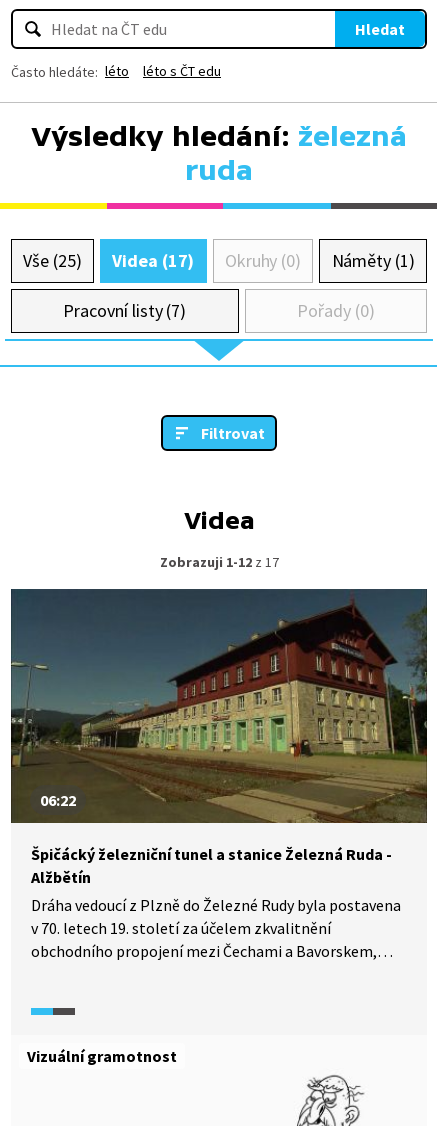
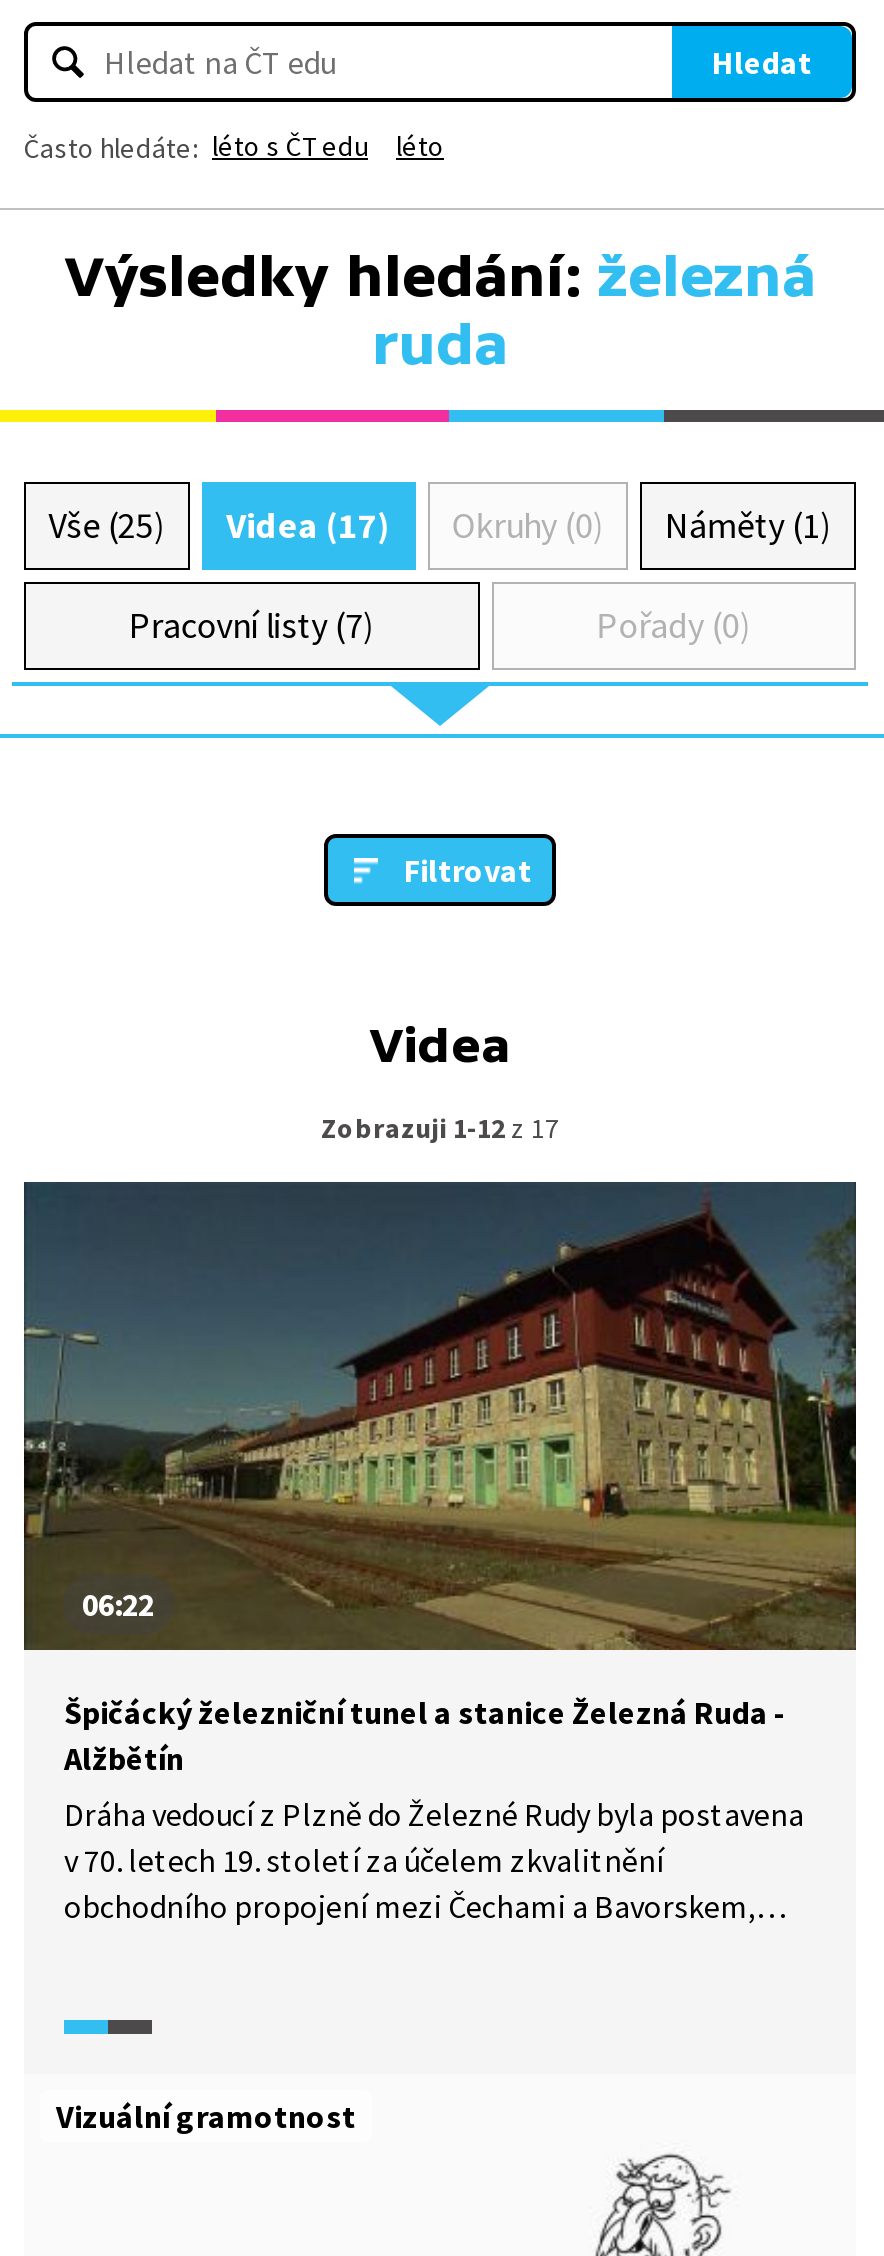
- Často hledáte: léto
- léto s ČT edu
+ Často hledáte: léto s ČT edu
+ léto
